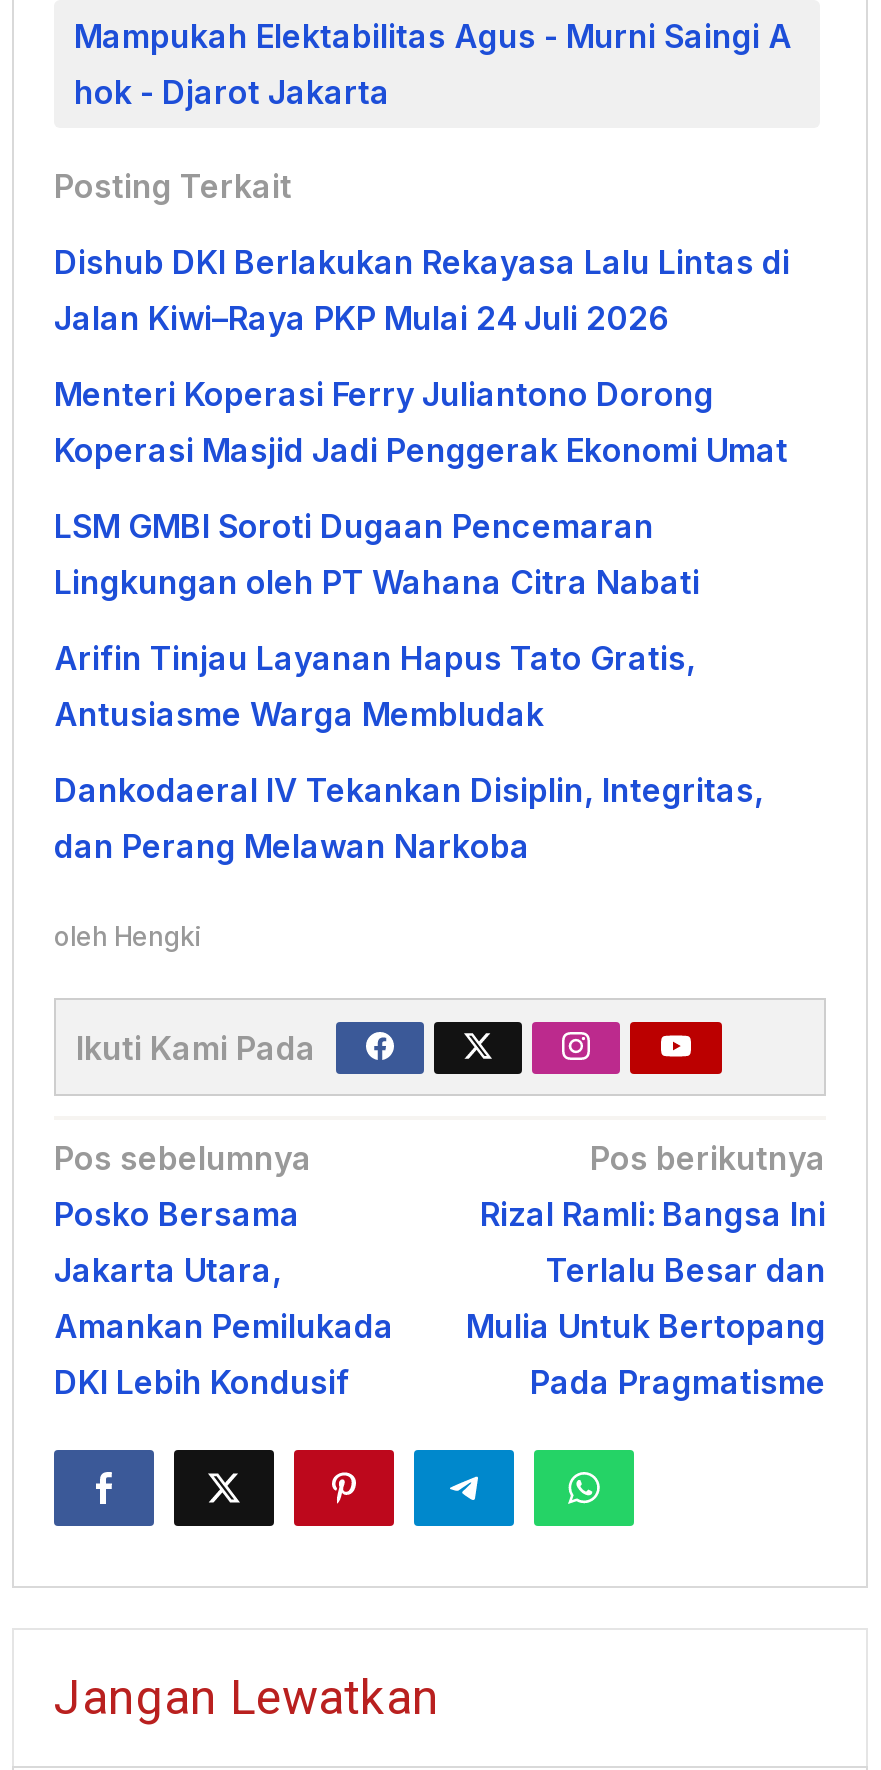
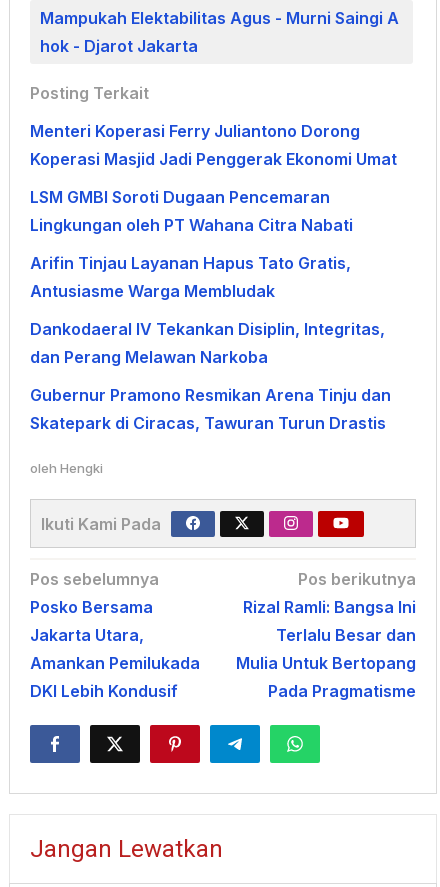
- Dishub DKI Berlakukan Rekayasa Lalu Lintas di
- Jalan Kiwi–Raya PKP Mulai 24 Juli 2026

moved up: Menteri Koperasi Ferry Juliantono Dorong | Koperasi Masjid Jadi Penggerak Ekonomi Umat | LSM GMBI Soroti Dugaan Pencemaran | Lingkungan oleh PT Wahana Citra Nabati | Arifin Tinjau Layanan Hapus Tato Gratis, | Antusiasme Warga Membludak | Dankodaeral IV Tekankan Disiplin, Integritas, | dan Perang Melawan Narkoba

+ Gubernur Pramono Resmikan Arena Tinju dan
+ Skatepark di Ciracas, Tawuran Turun Drastis
